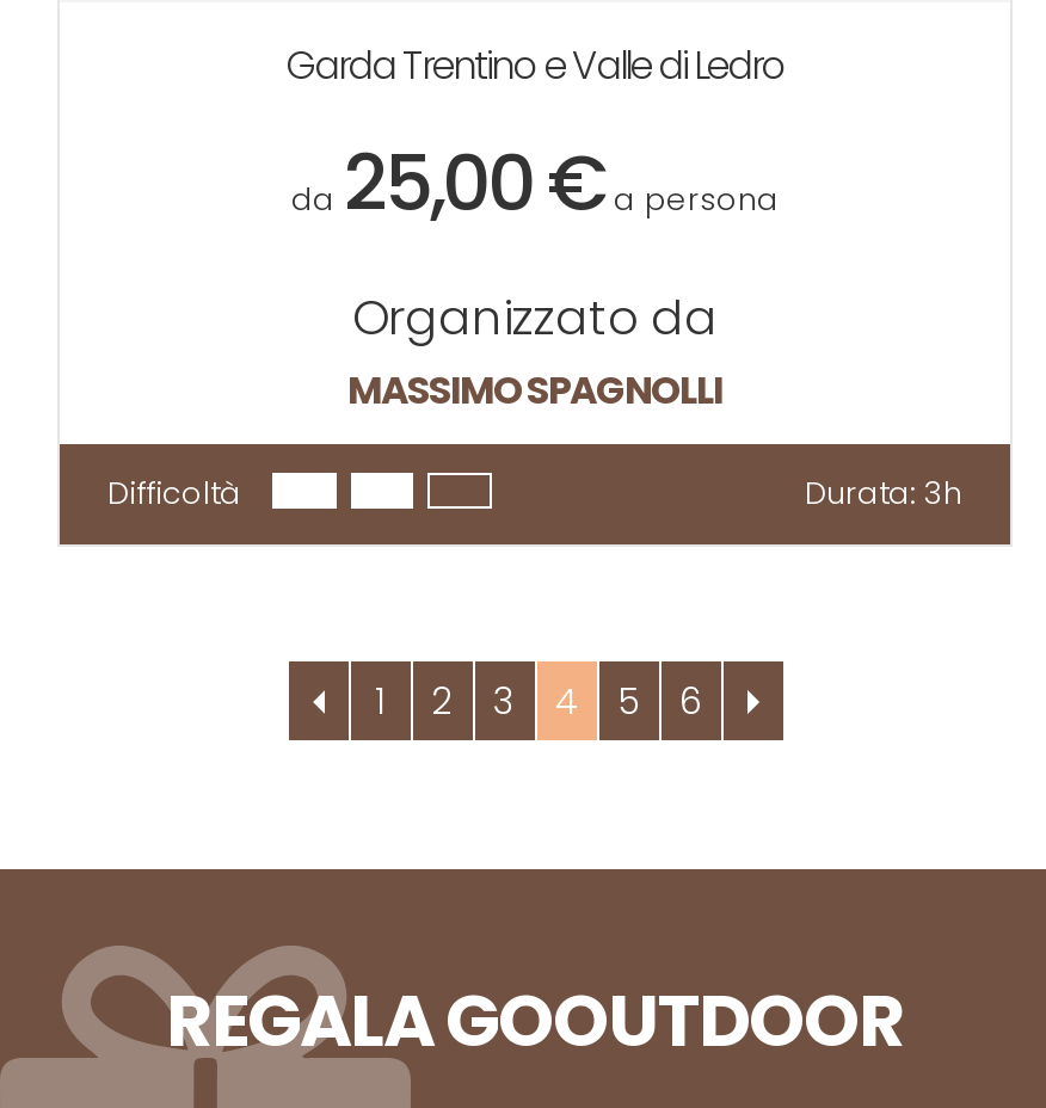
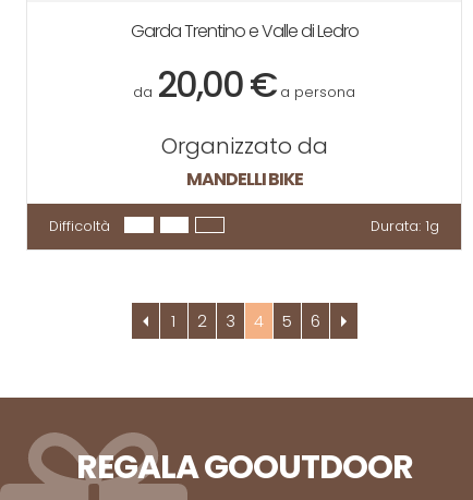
- da 25,00 € a persona
+ da 20,00 € a persona

- MASSIMO SPAGNOLLI
+ MANDELLI BIKE

- Durata: 3h
+ Durata: 1g
